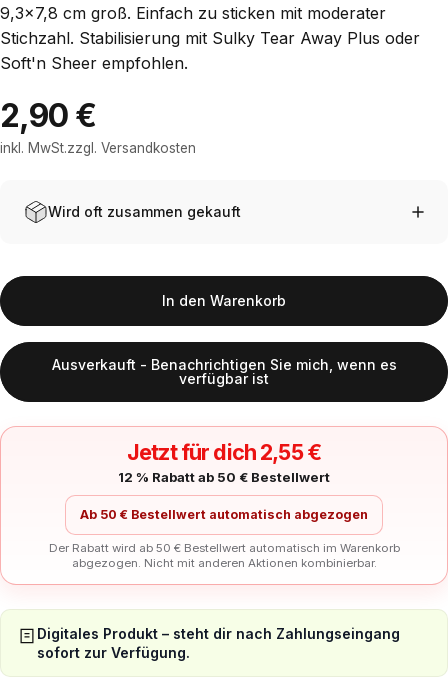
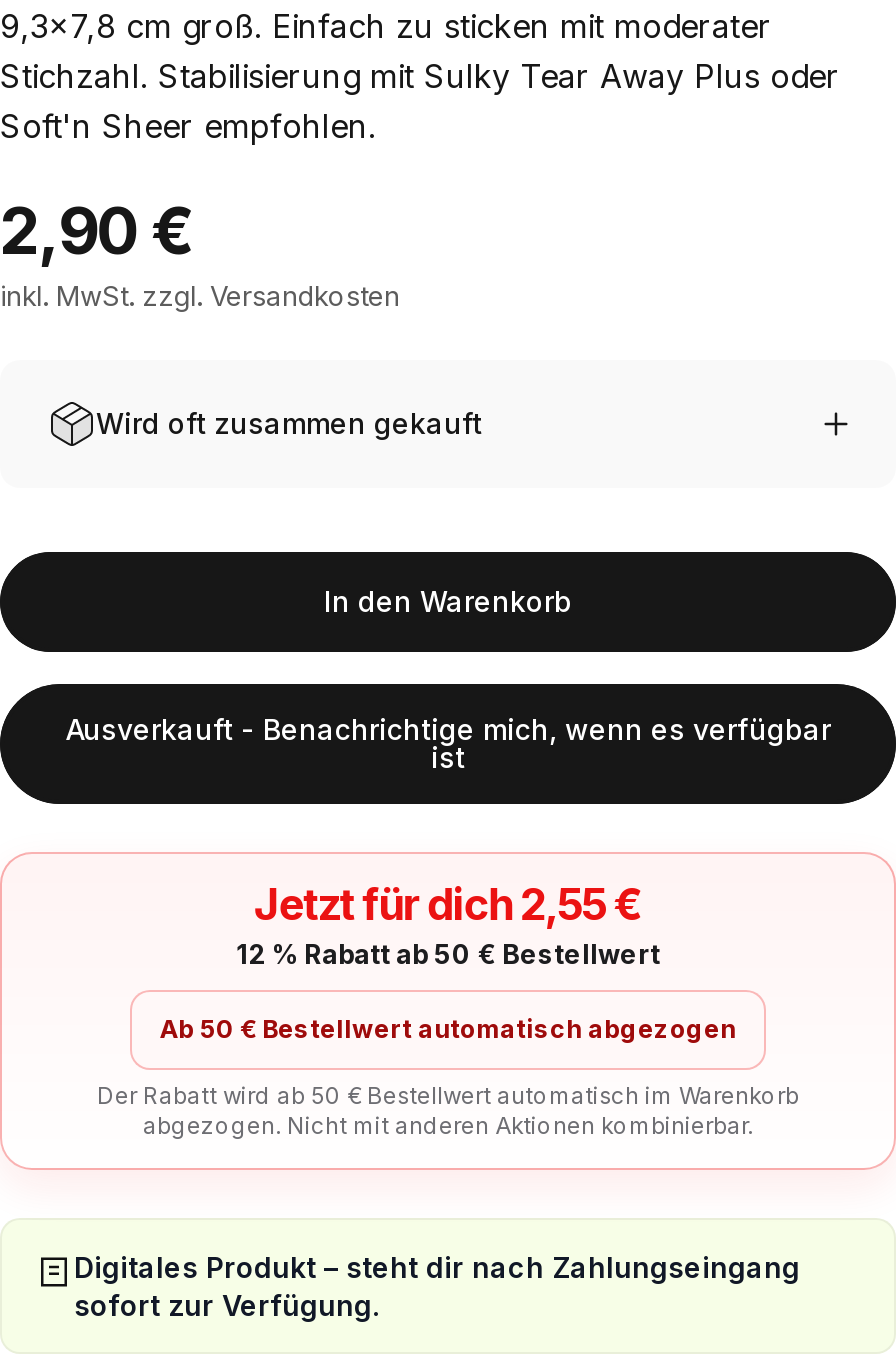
- Ausverkauft - Benachrichtigen Sie mich, wenn es
- verfügbar ist
+ Ausverkauft - Benachrichtige mich, wenn es verfügbar
+ ist
